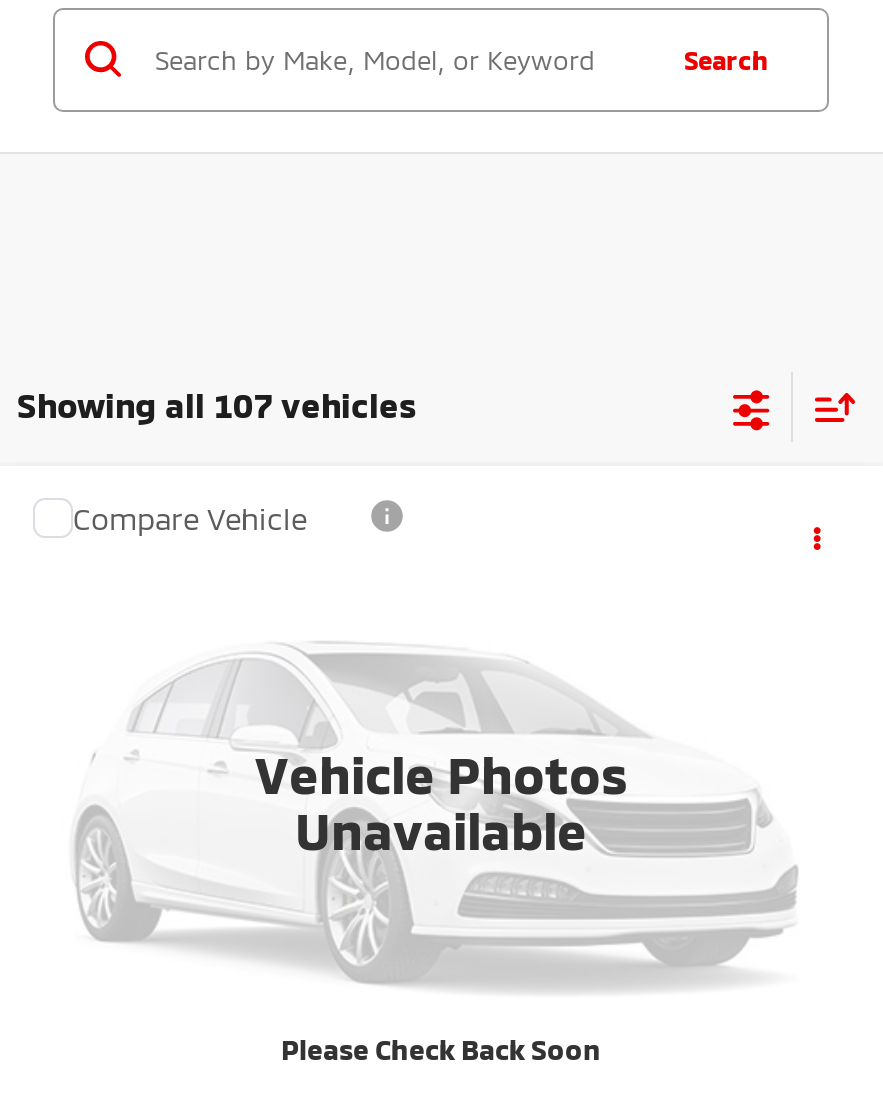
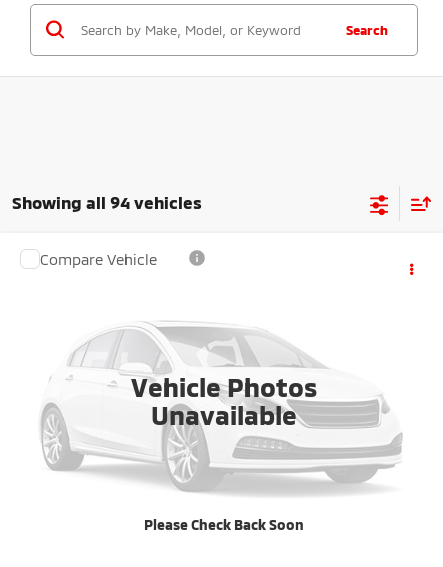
- Showing all 107 vehicles
+ Showing all 94 vehicles
